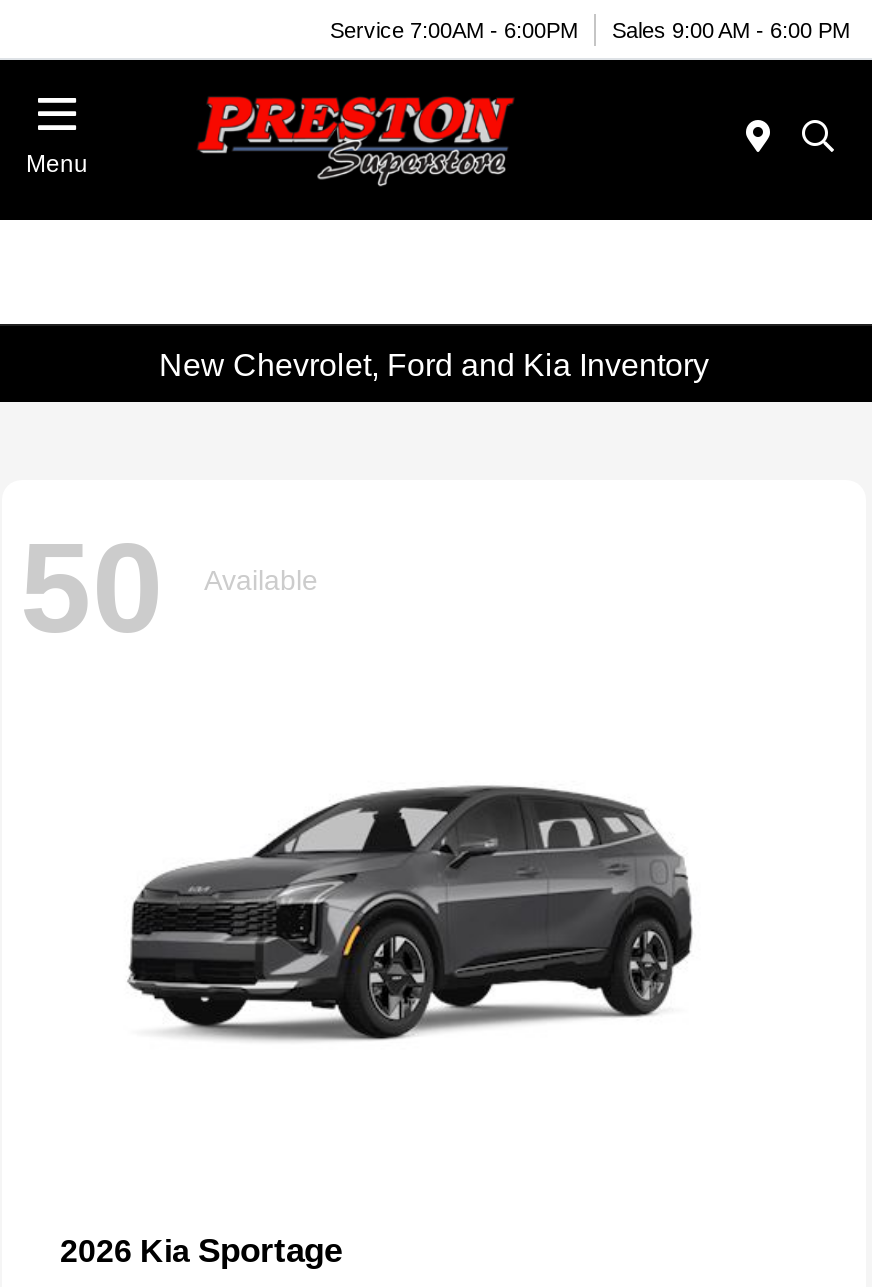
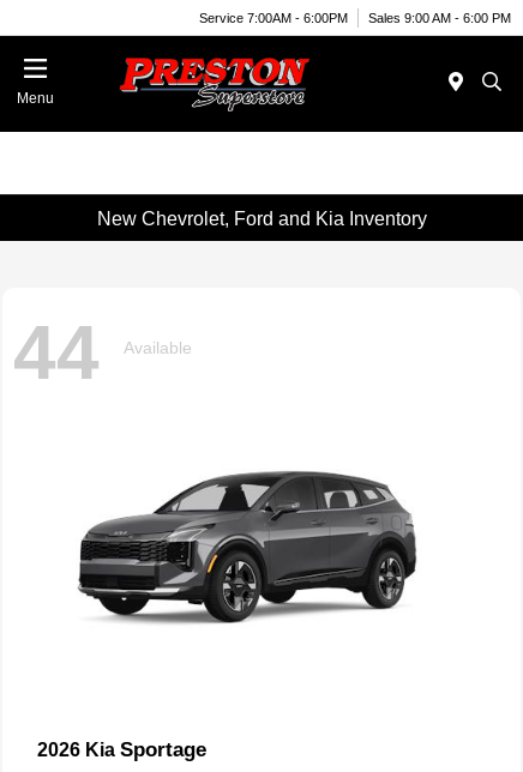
- 50 Available
+ 44 Available
